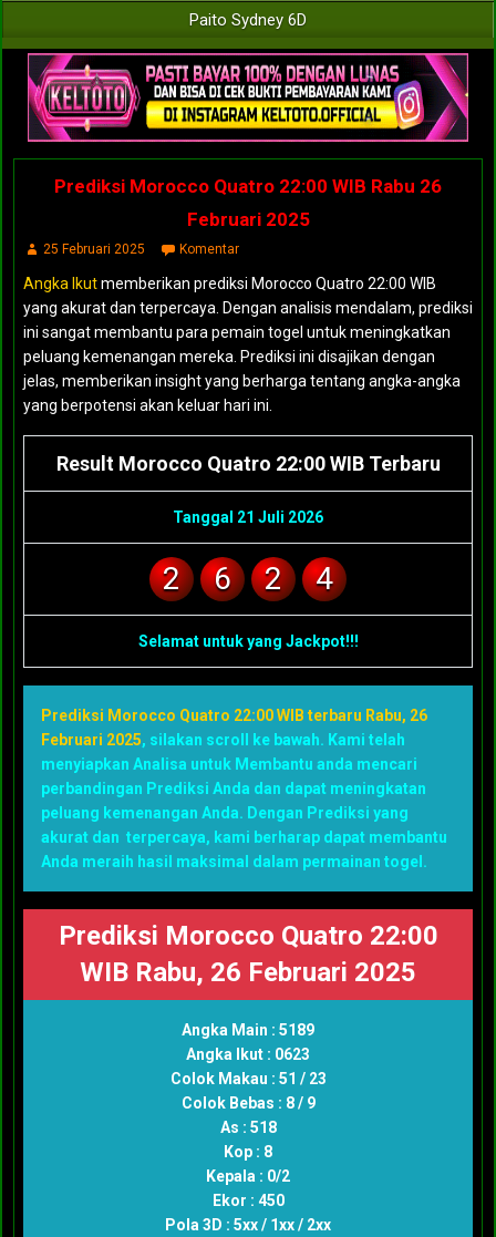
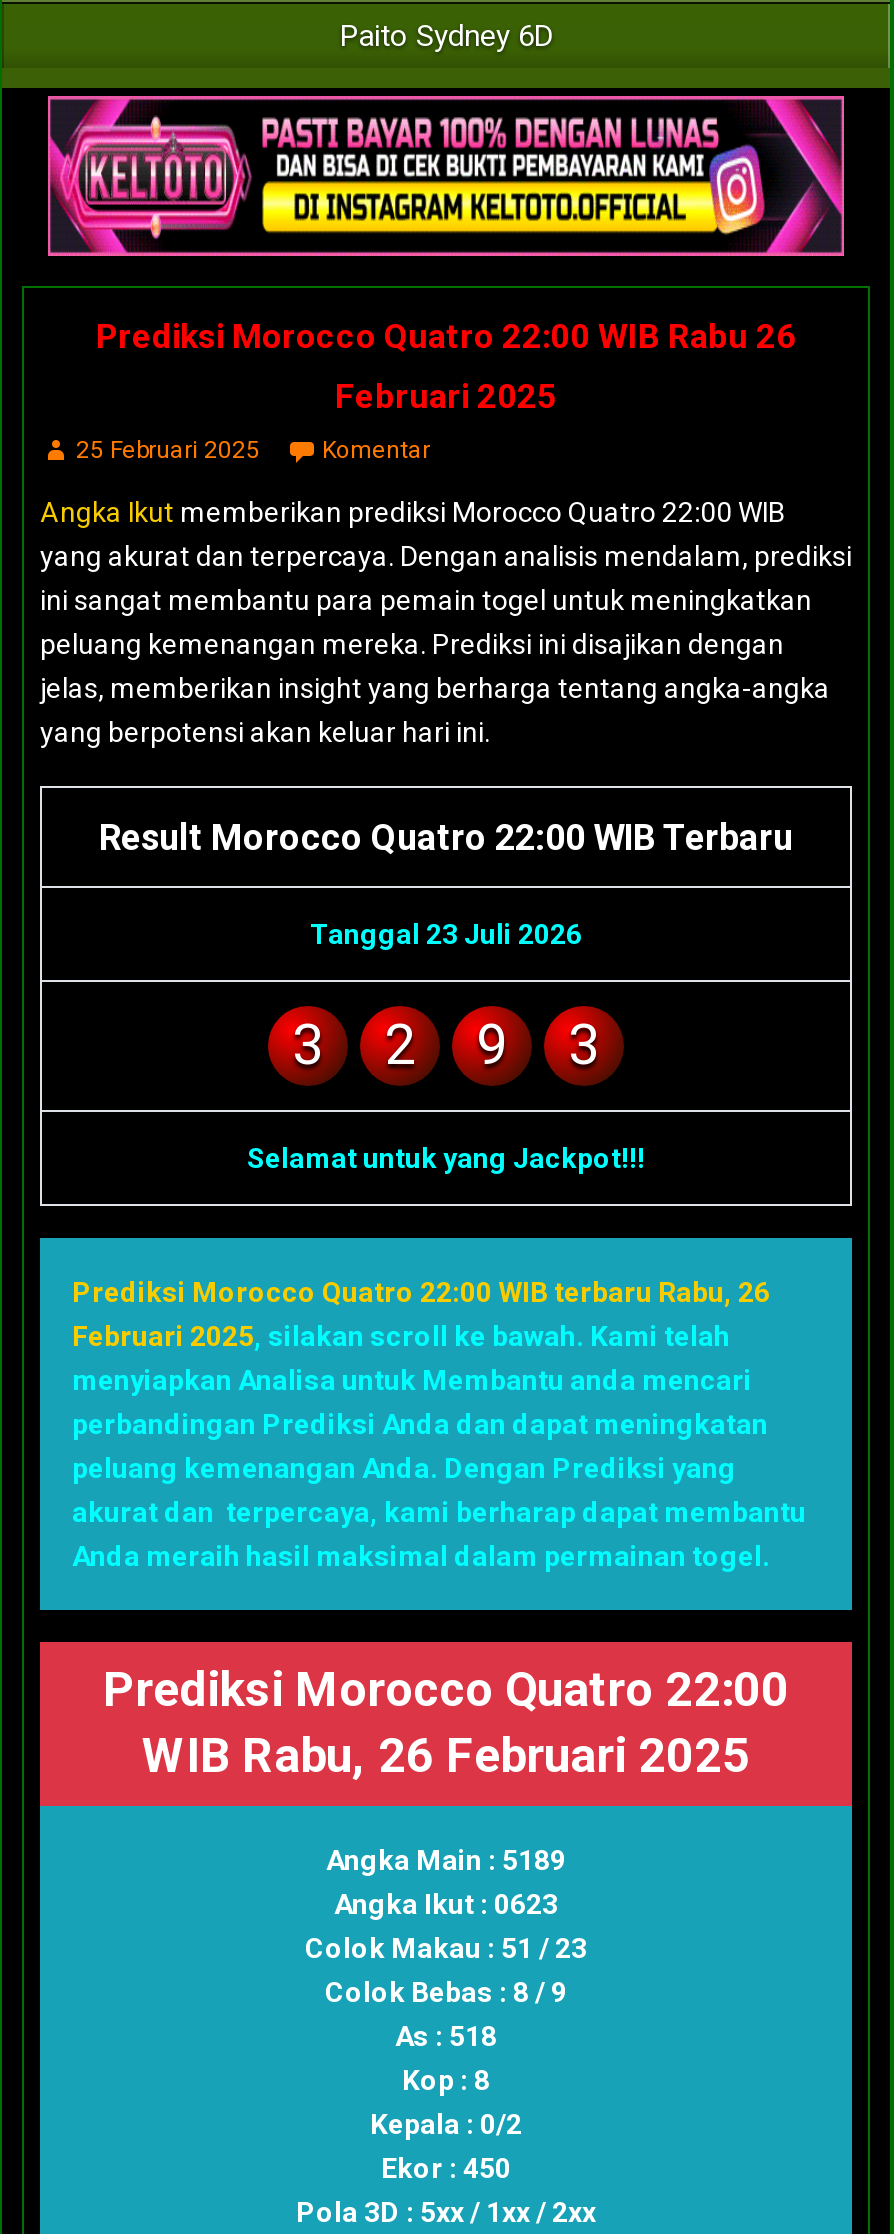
- Tanggal 21 Juli 2026
+ Tanggal 23 Juli 2026
+ 3

- 6
- 2
- 4
+ 9
+ 3
